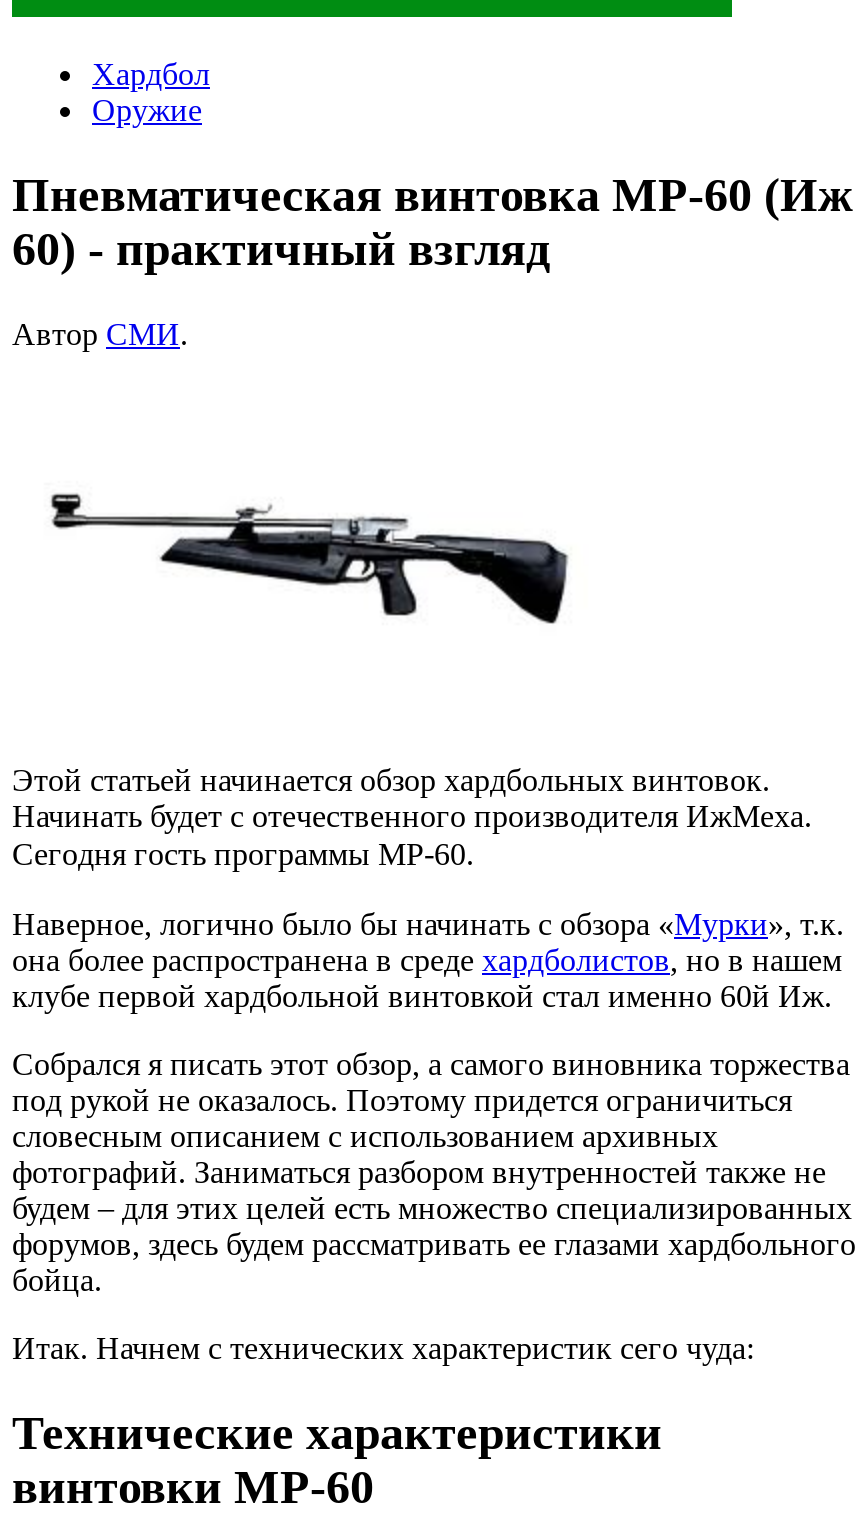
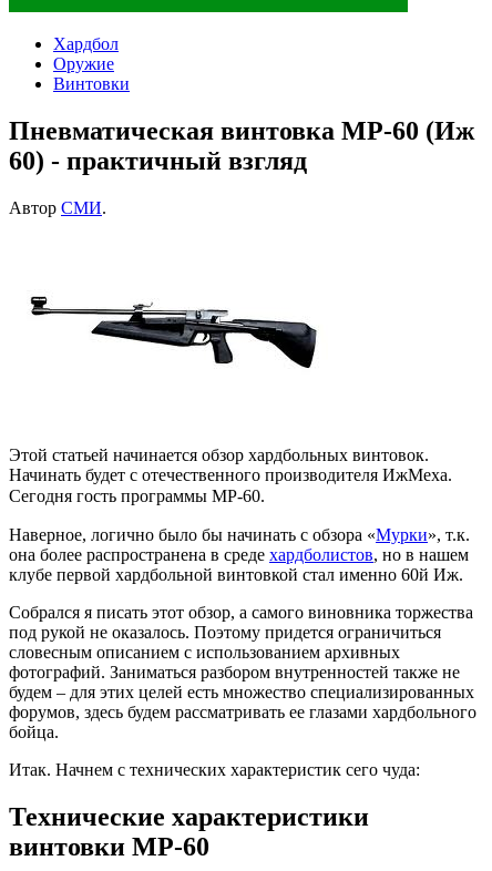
+ Винтовки
